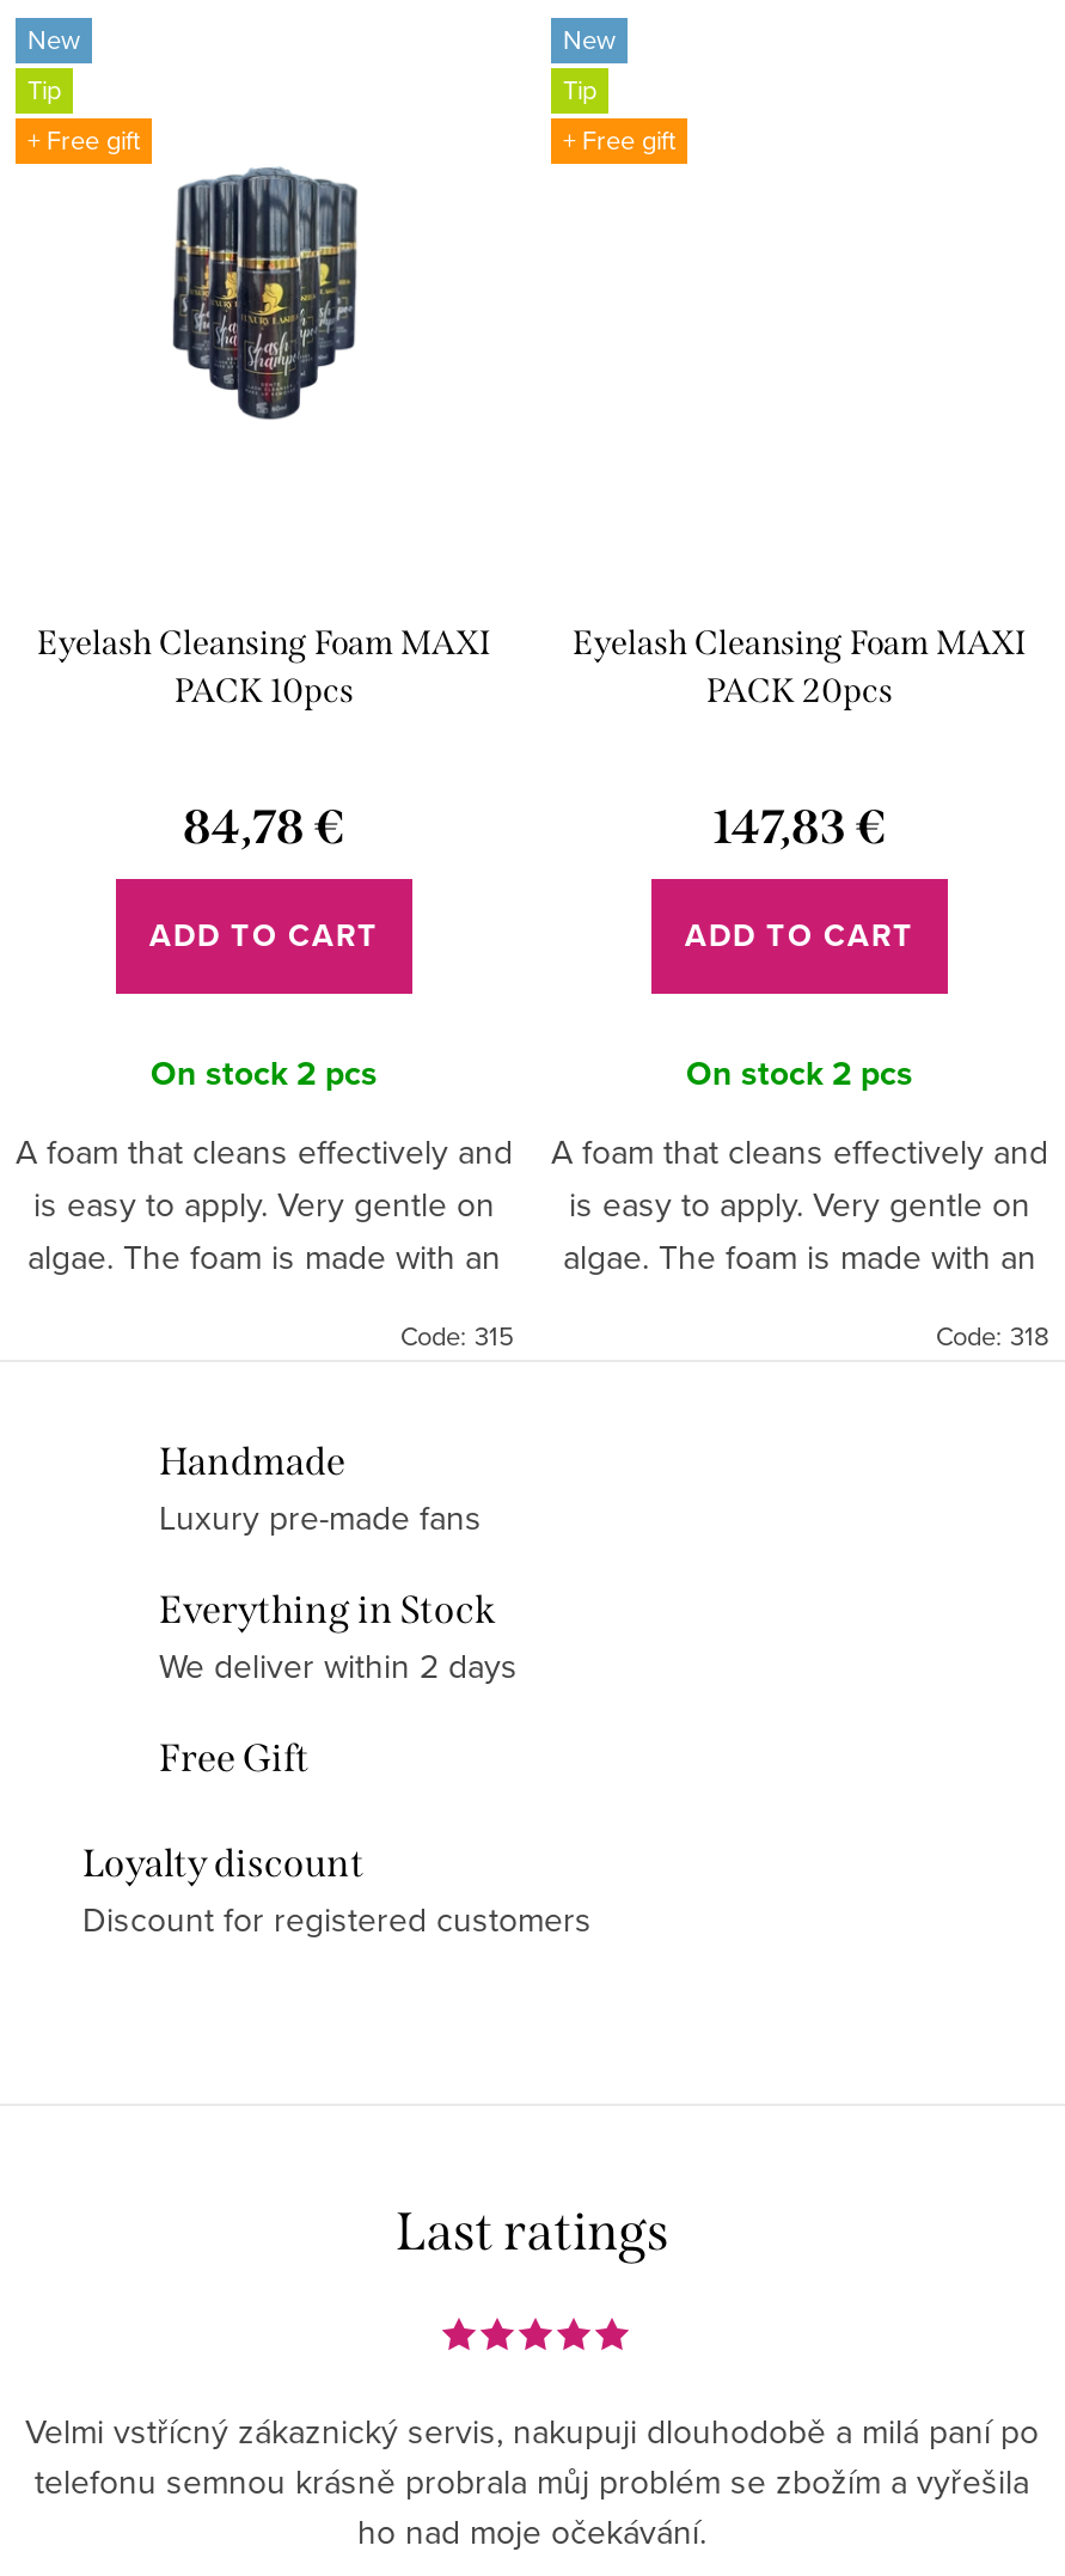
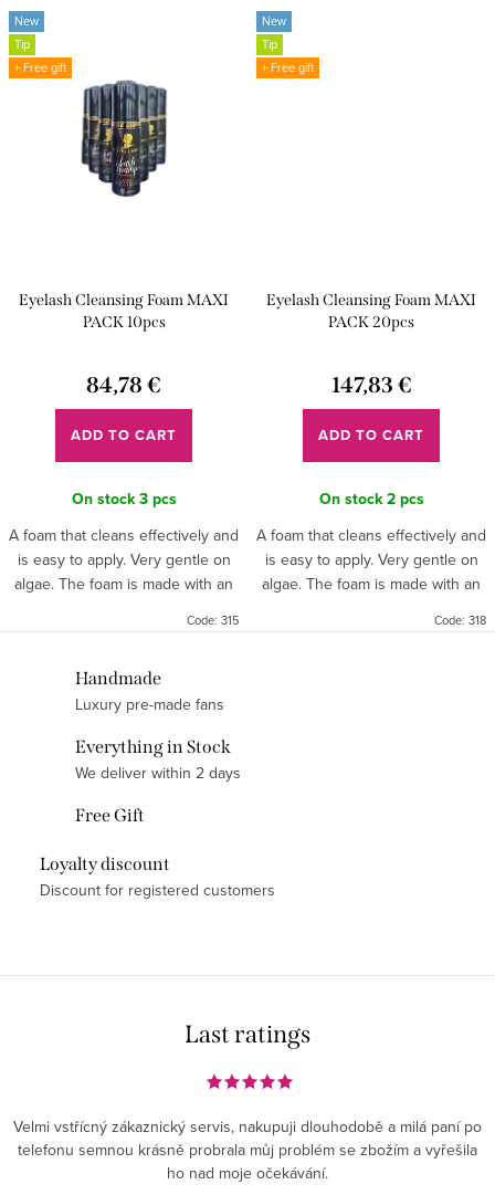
- On stock 2 pcs
+ On stock 3 pcs
